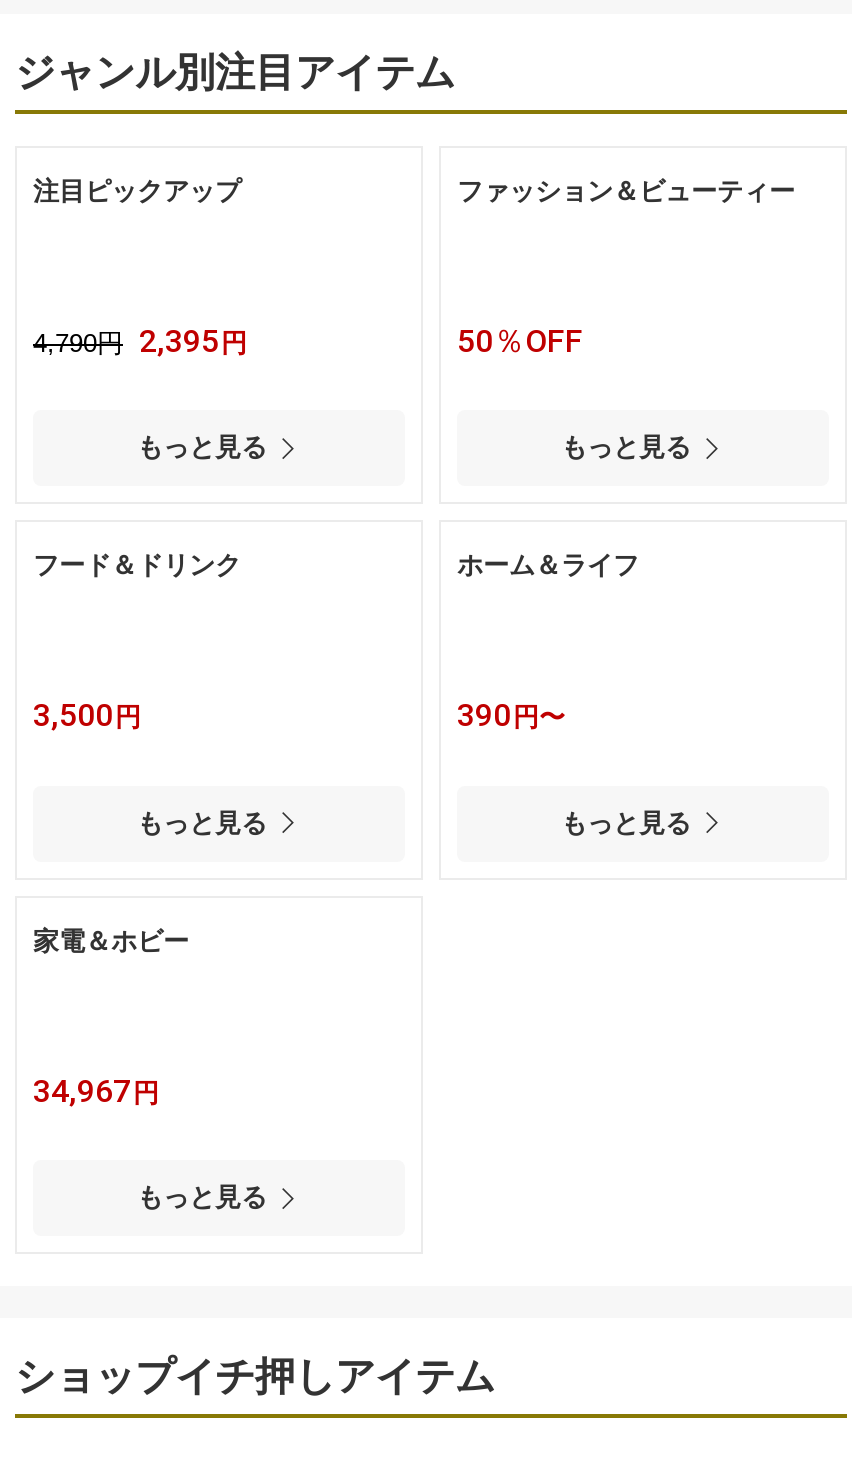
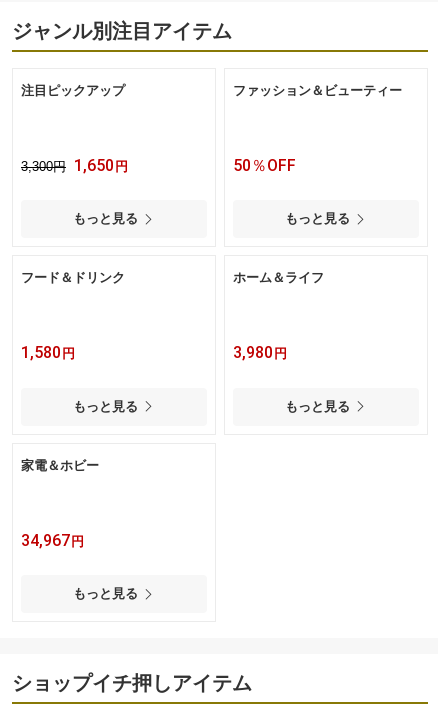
- 4,790円 2,395円
+ 3,300円 1,650円

- 3,500円
+ 1,580円

- 390円〜
+ 3,980円
